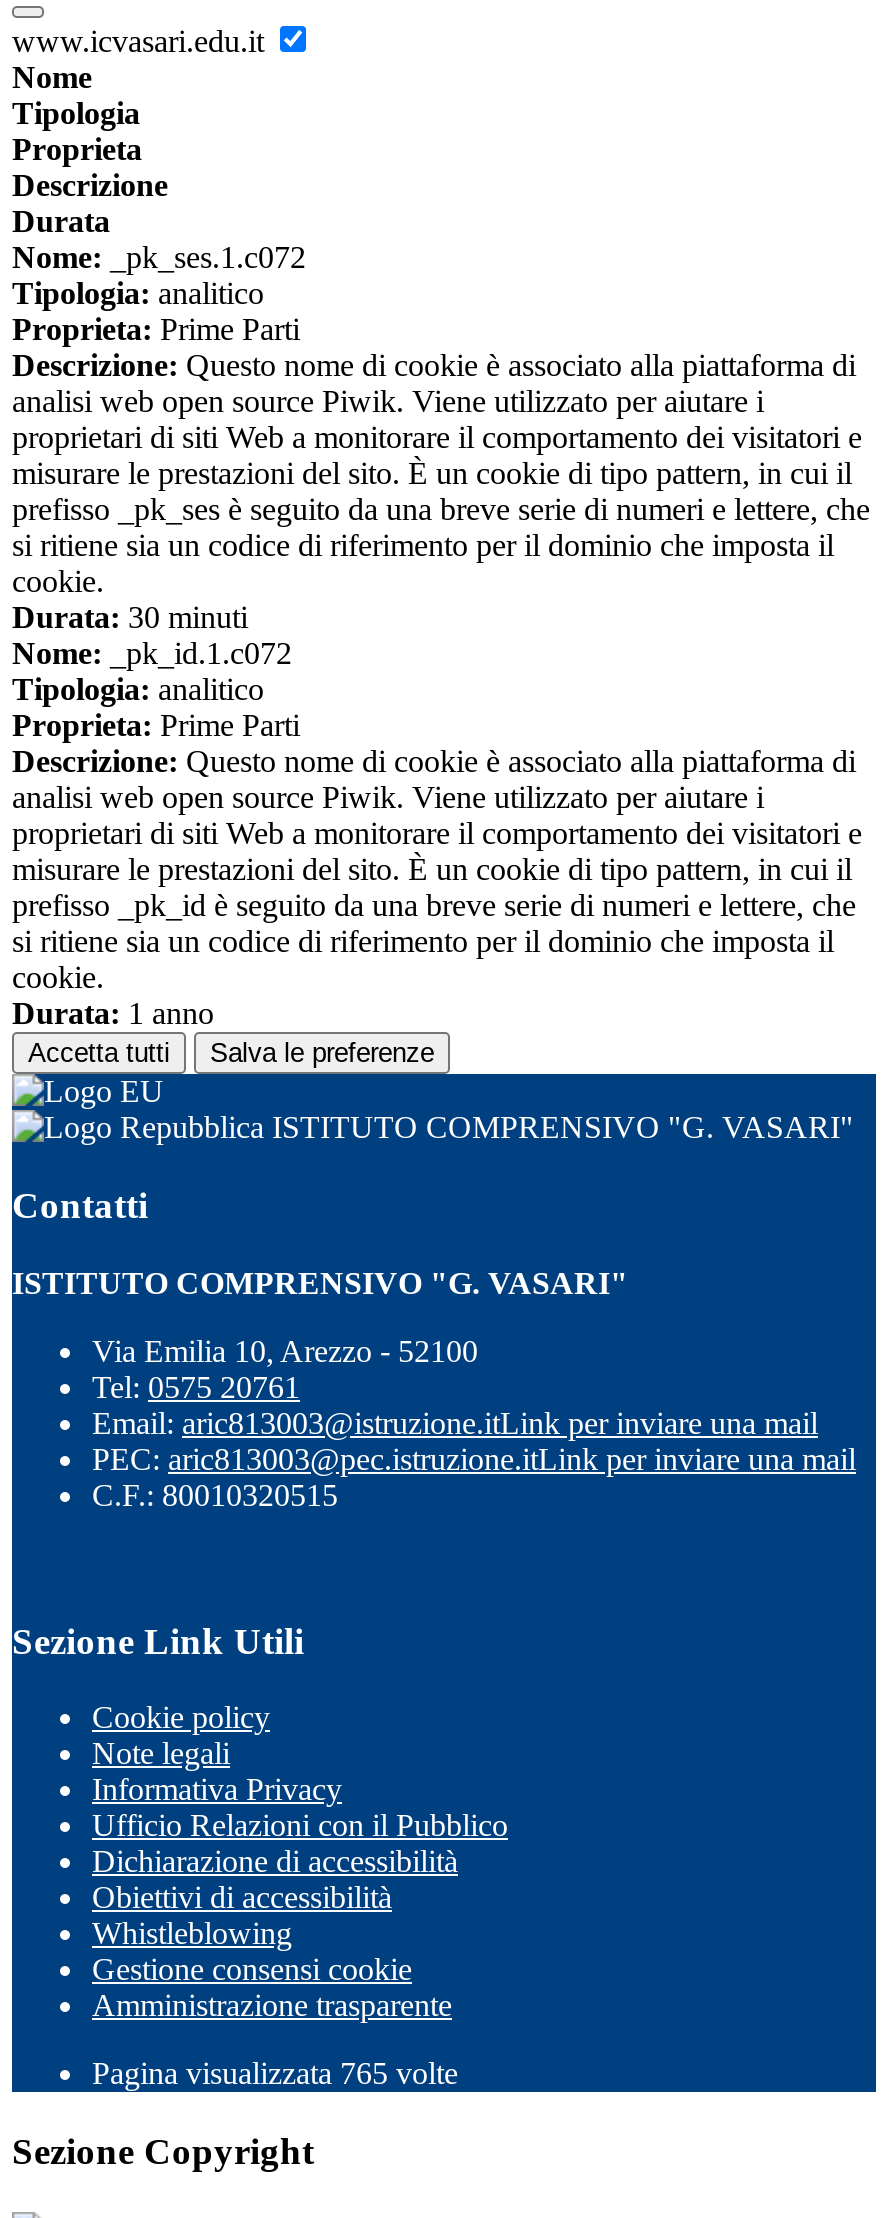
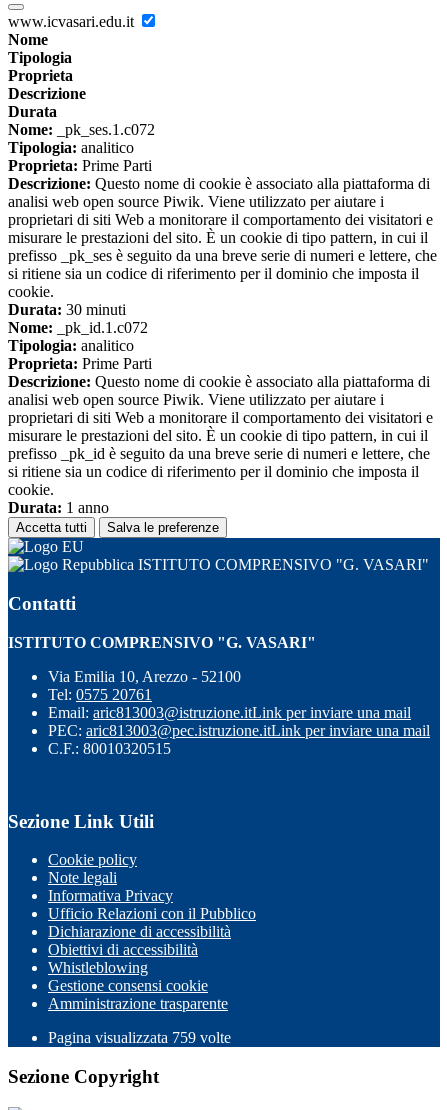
- Pagina visualizzata 765 volte
+ Pagina visualizzata 759 volte
